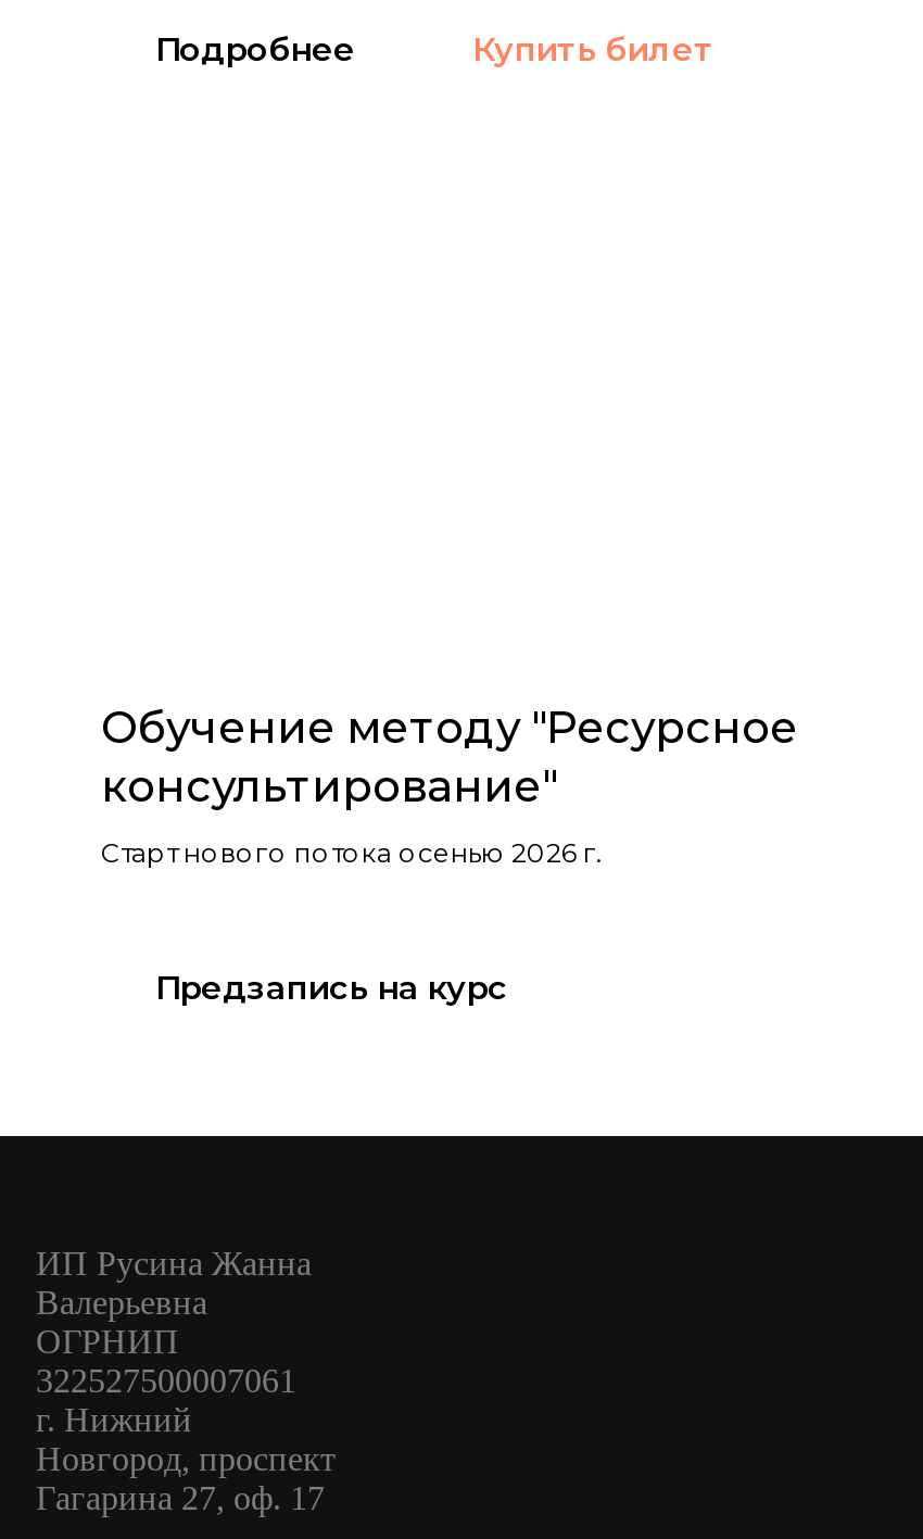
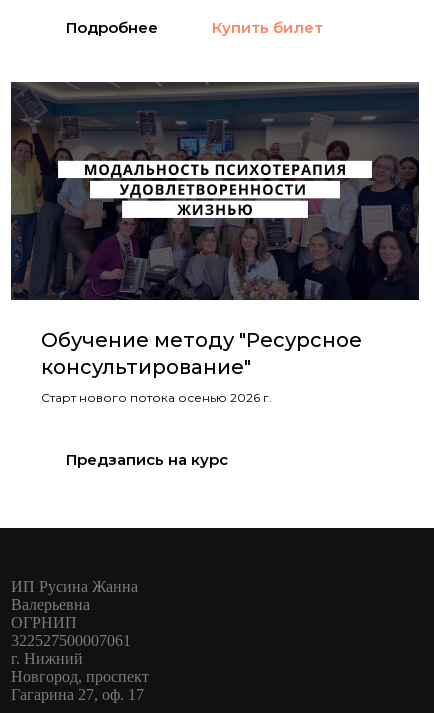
+ [image]
